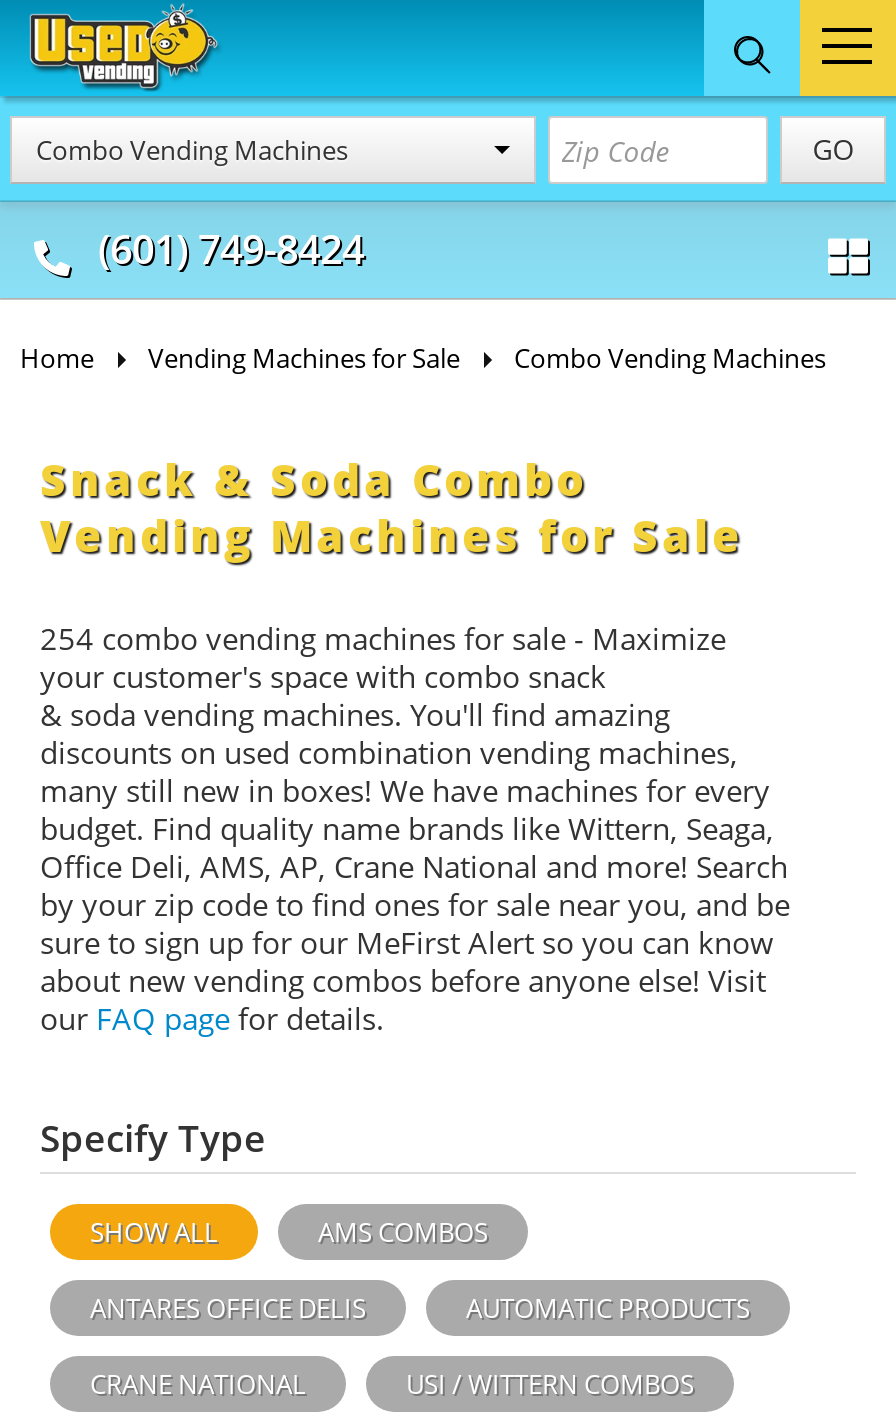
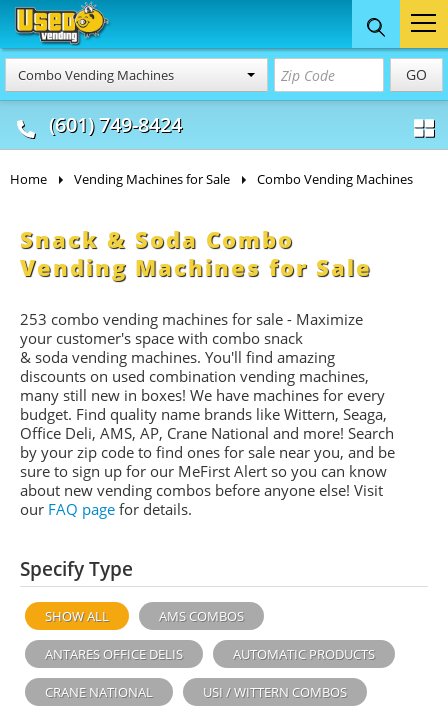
- 254 combo vending machines for sale - Maximize
+ 253 combo vending machines for sale - Maximize
